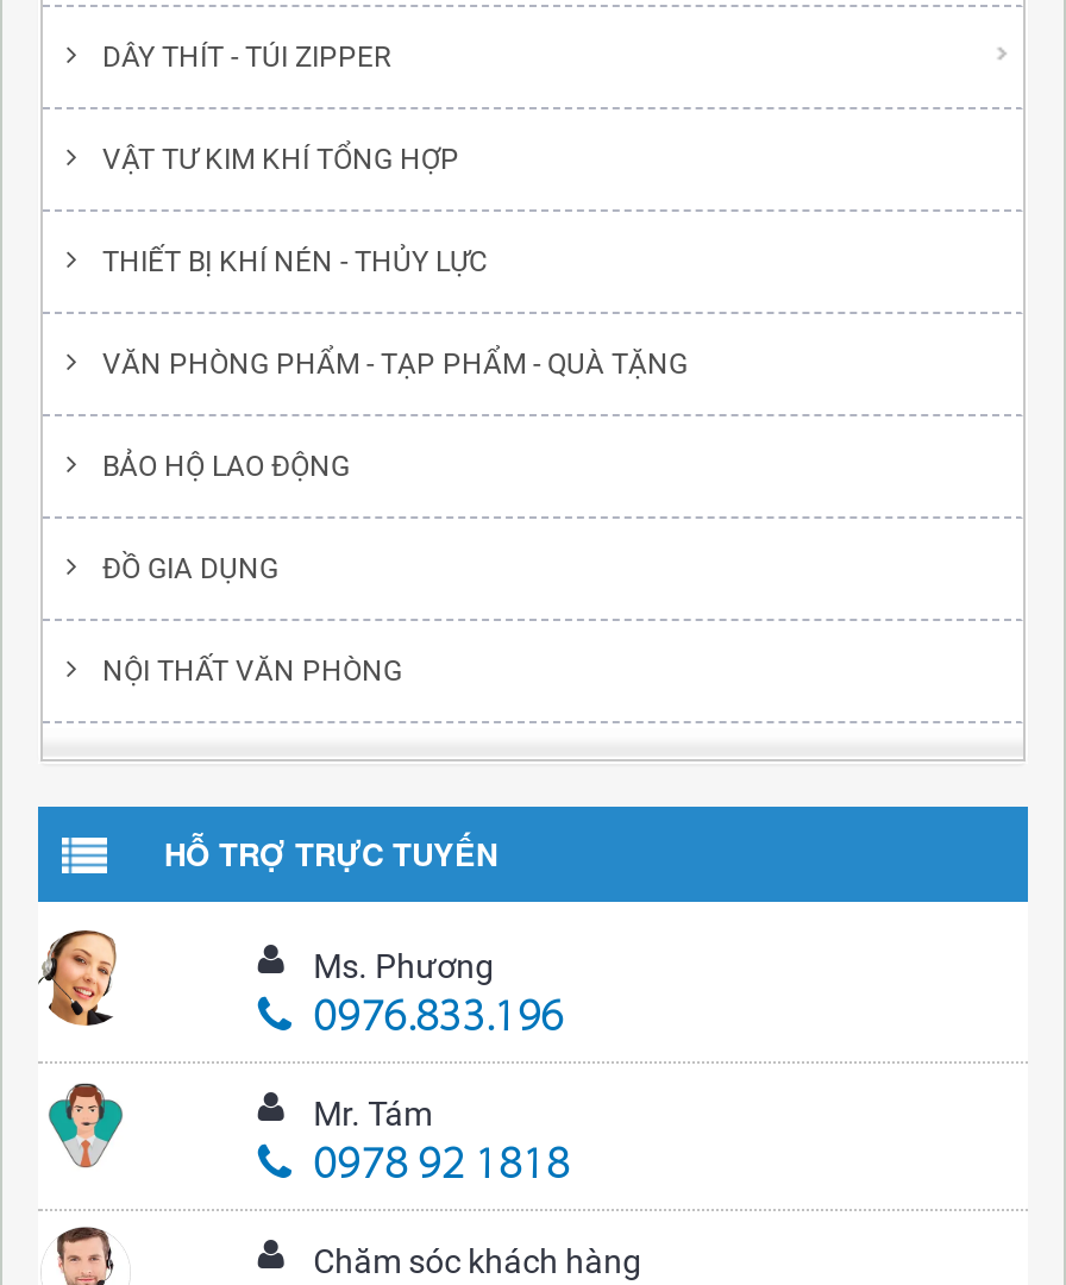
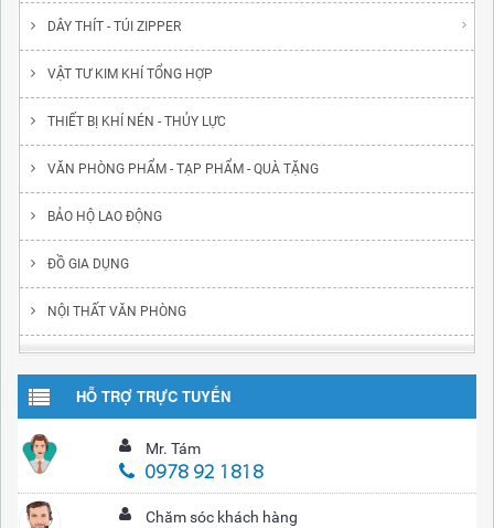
- [image]

- Ms. Phương
- 0976.833.196
